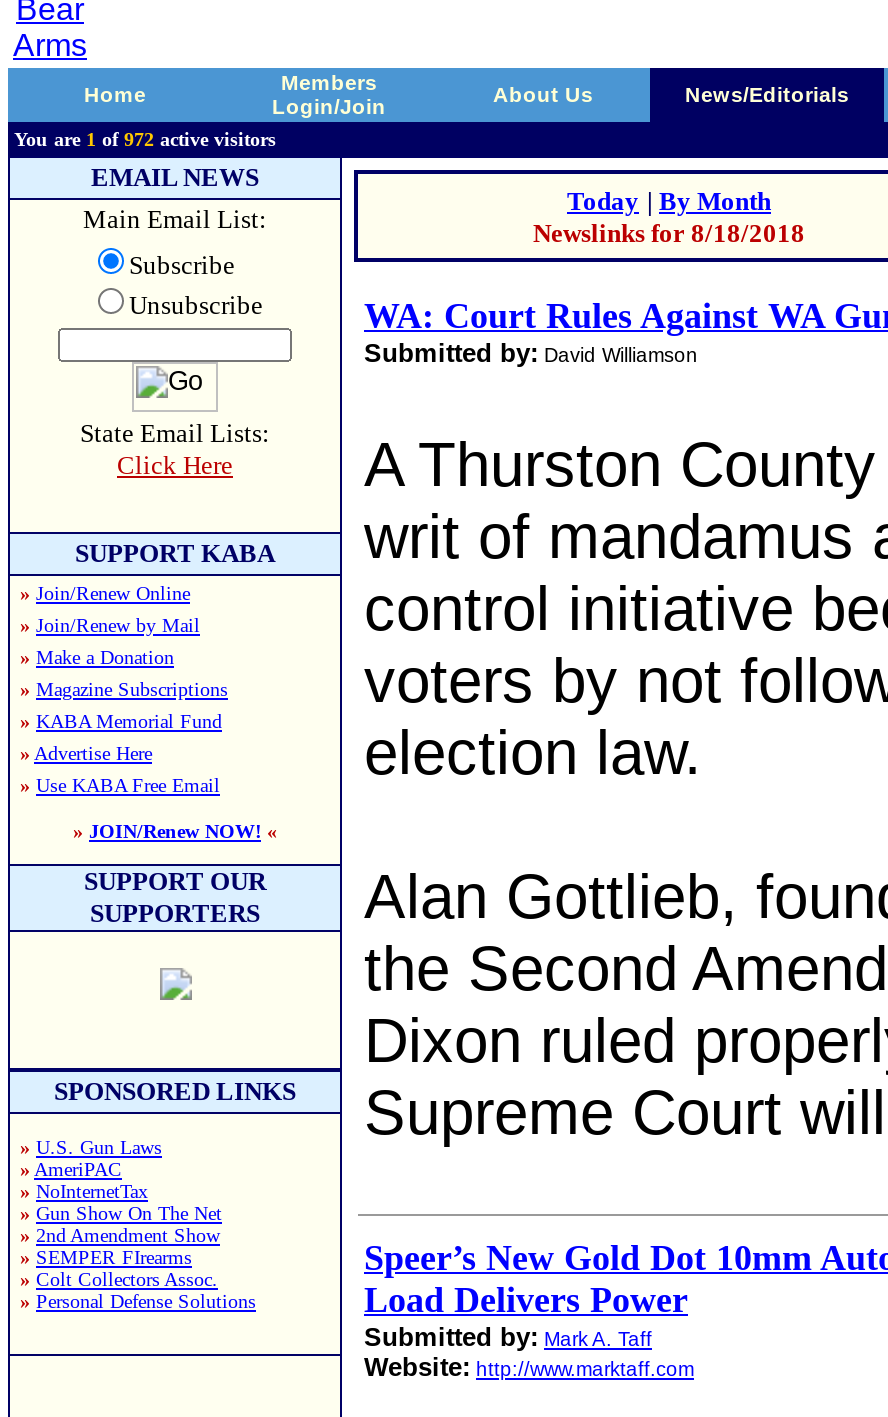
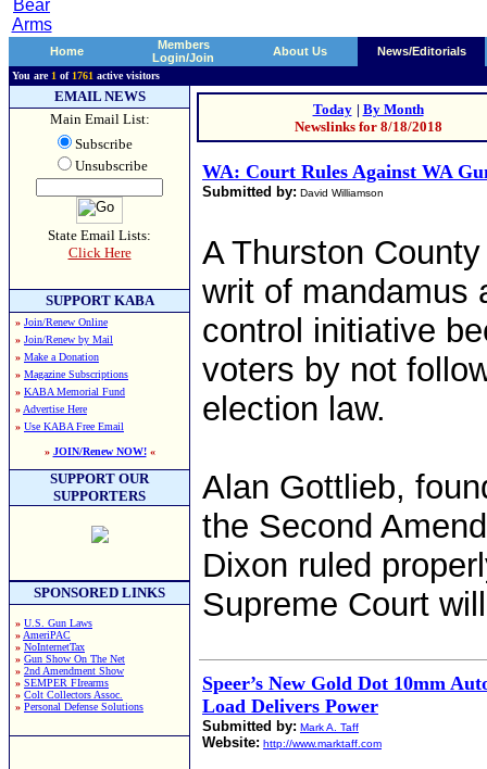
- You are 1 of 972 active visitors
+ You are 1 of 1761 active visitors
